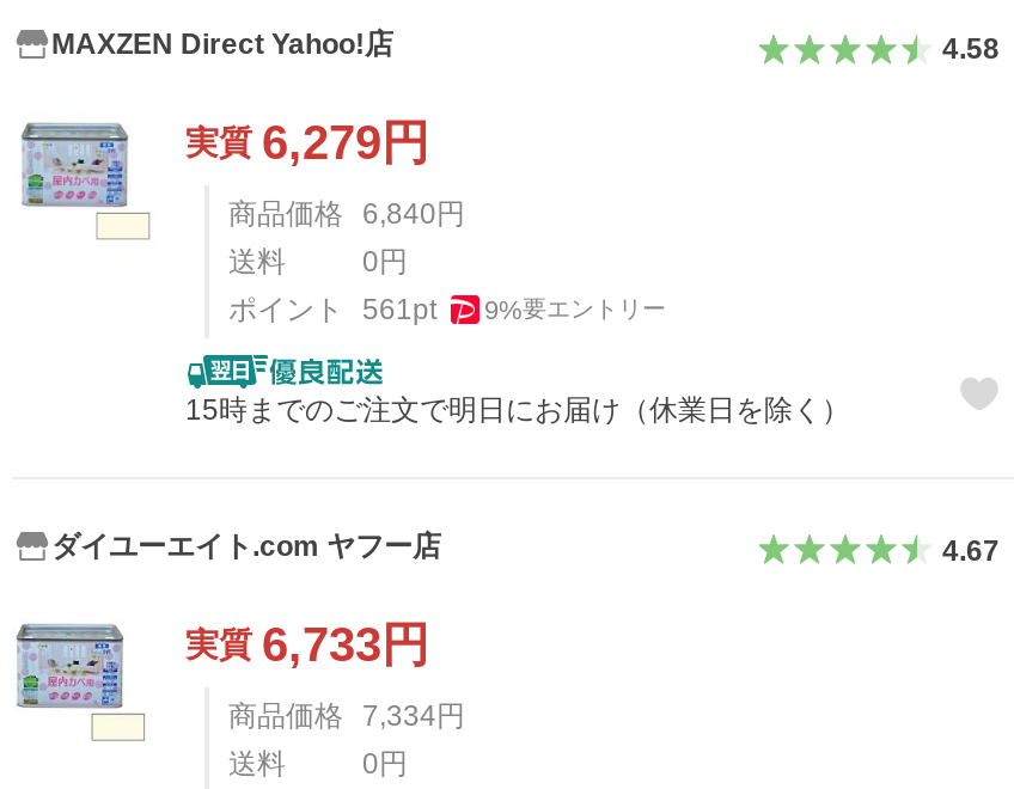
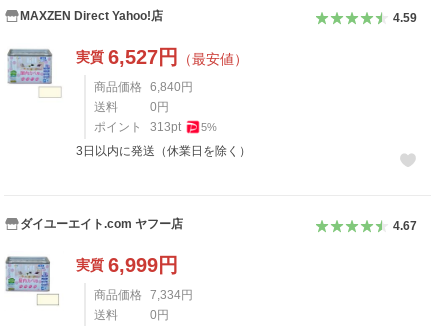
- 4.58
+ 4.59

- 実質6,279円
+ 実質6,527円（最安値）

- ポイント 561pt
- 9%要エントリー
+ ポイント 313pt
+ 5%

- 15時までのご注文で明日にお届け（休業日を除く）
+ 3日以内に発送（休業日を除く）

- 実質6,733円
+ 実質6,999円
